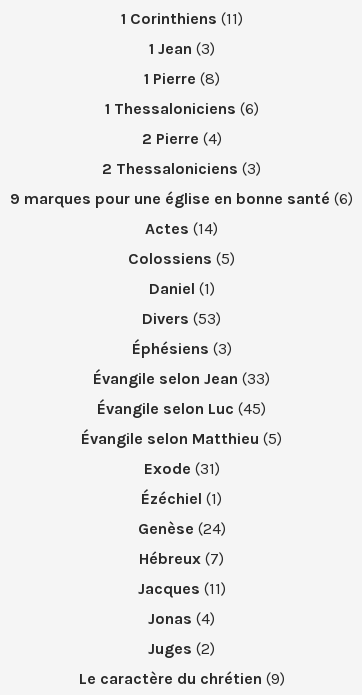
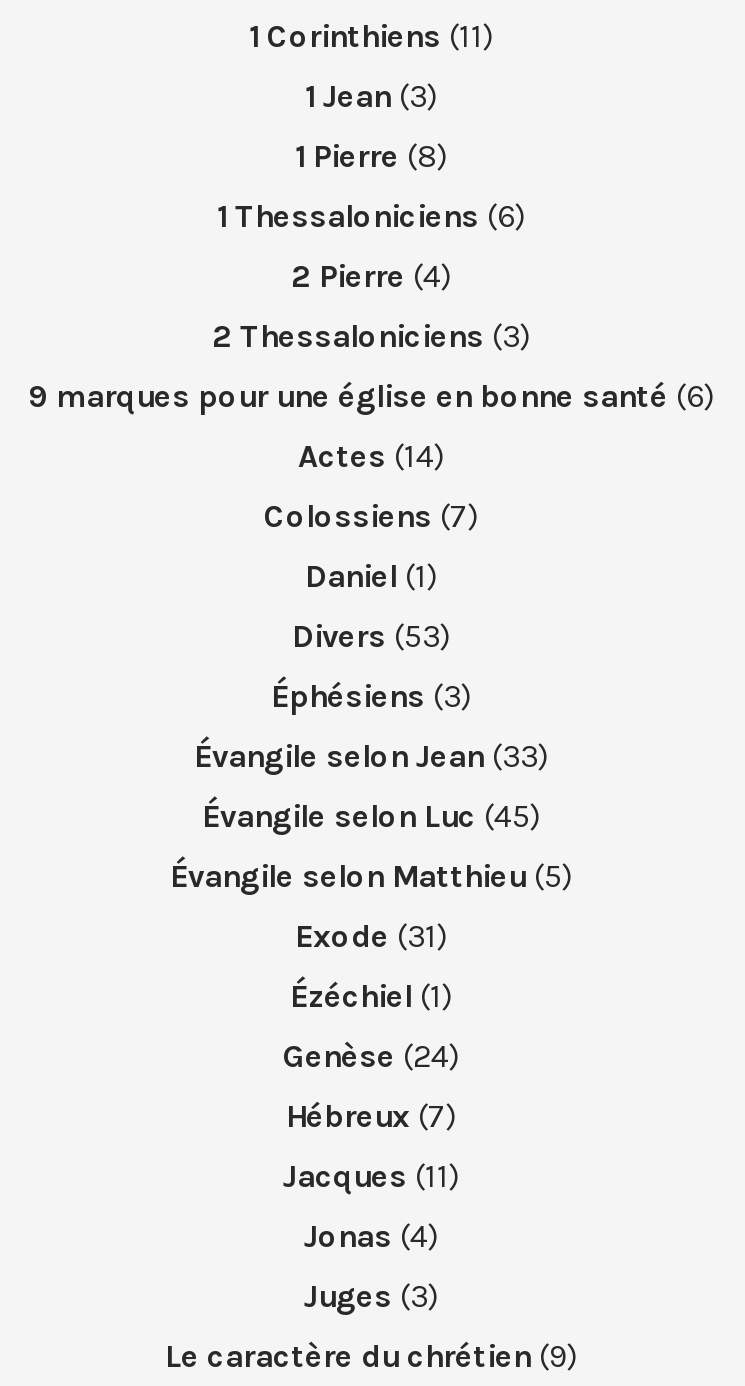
- Colossiens (5)
+ Colossiens (7)

- Juges (2)
+ Juges (3)
